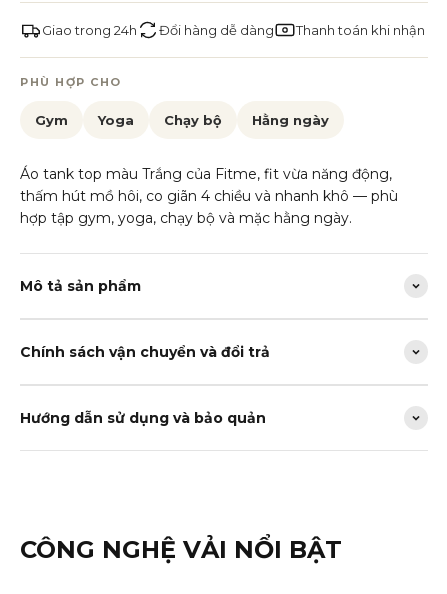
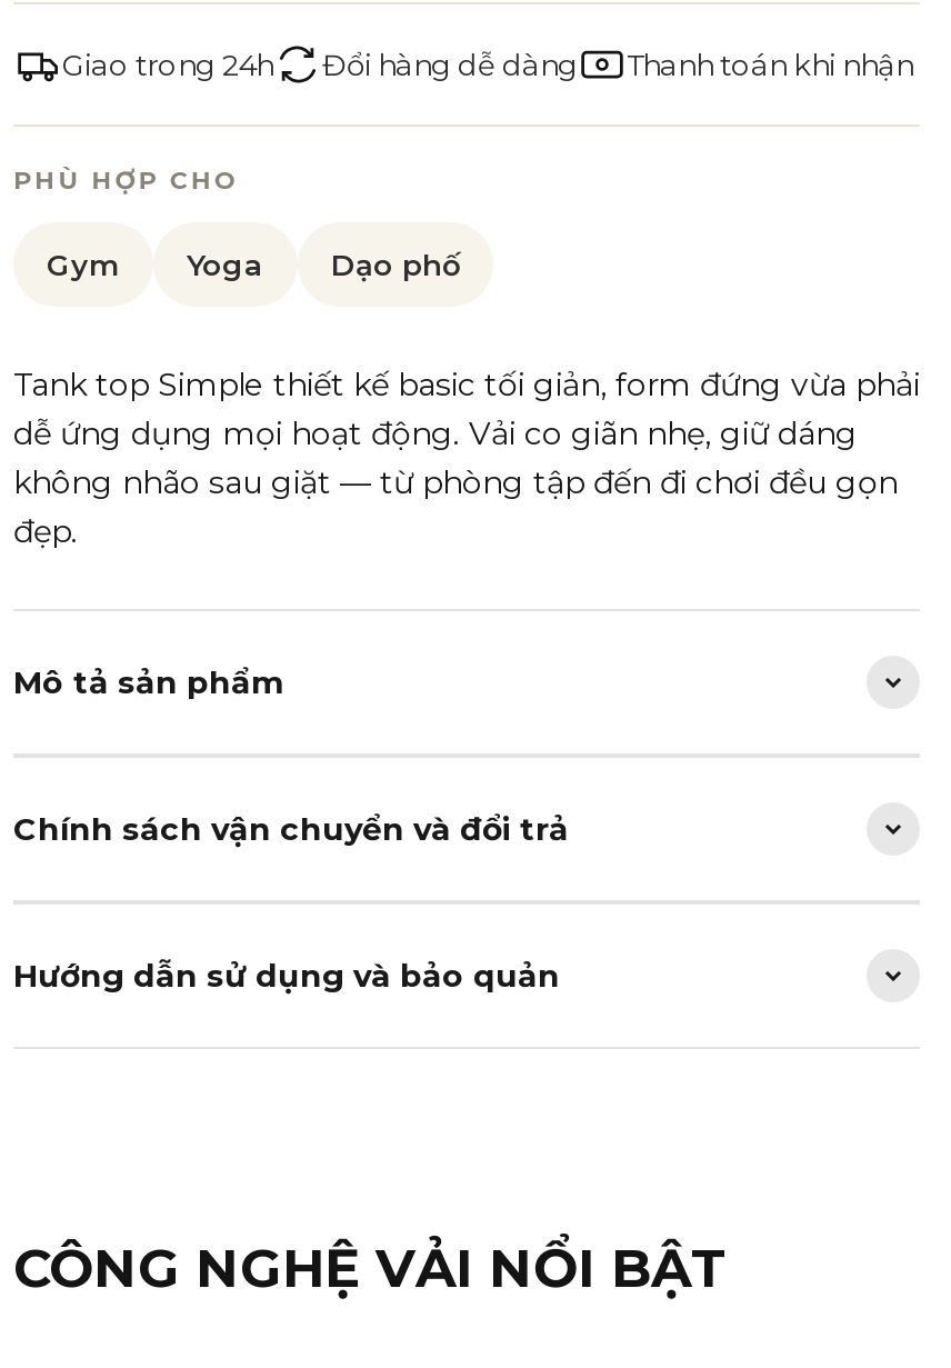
- Chạy bộ
- Hằng ngày
+ Dạo phố

- Áo tank top màu Trắng của Fitme, fit vừa năng động,
- thấm hút mồ hôi, co giãn 4 chiều và nhanh khô — phù
- hợp tập gym, yoga, chạy bộ và mặc hằng ngày.
+ Tank top Simple thiết kế basic tối giản, form đứng vừa phải
+ dễ ứng dụng mọi hoạt động. Vải co giãn nhẹ, giữ dáng
+ không nhão sau giặt — từ phòng tập đến đi chơi đều gọn
+ đẹp.
